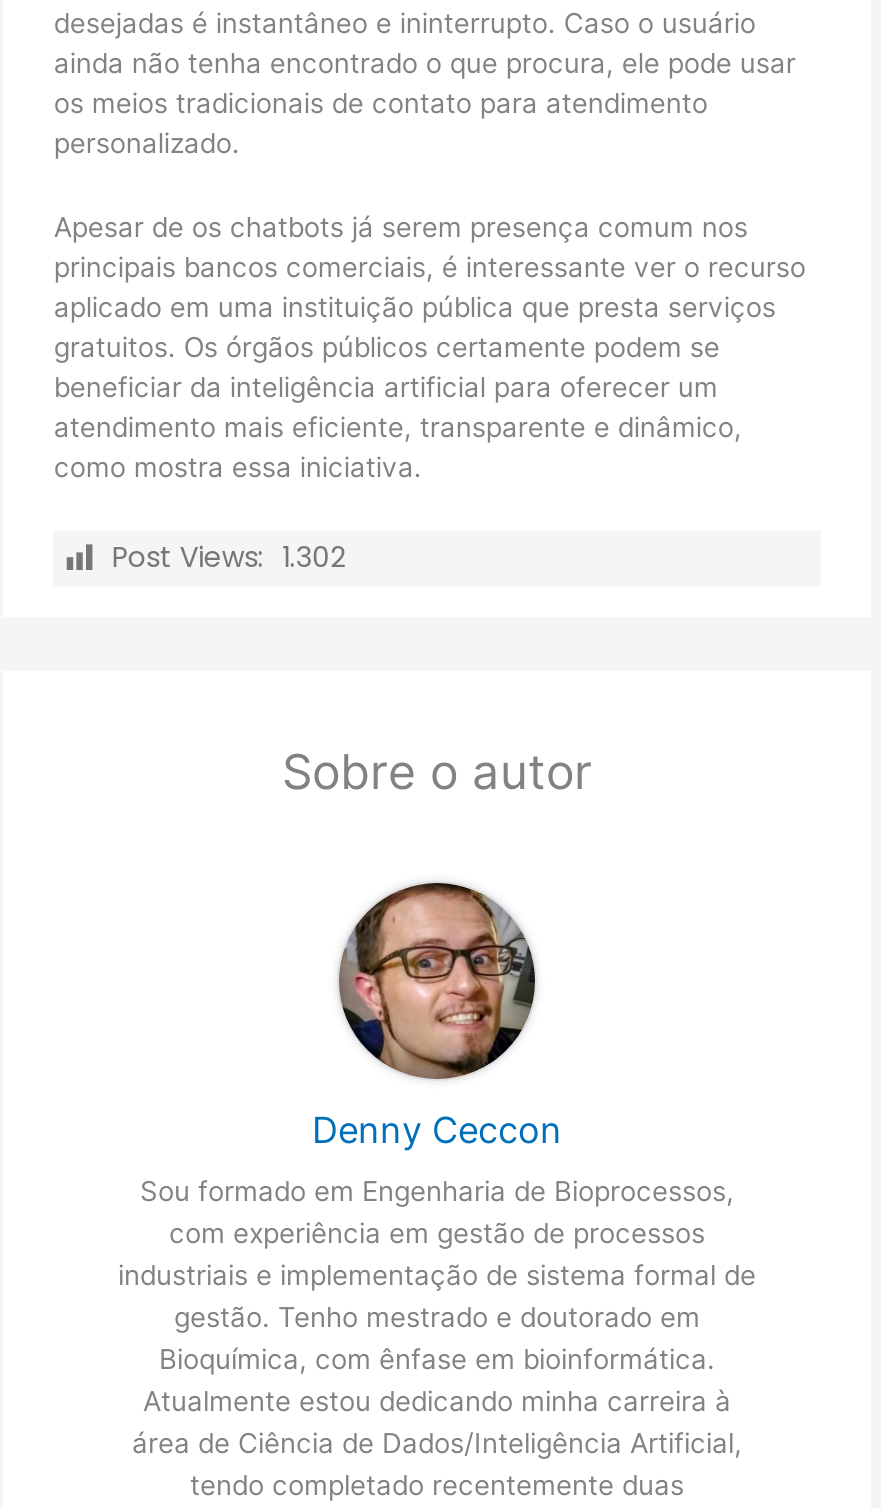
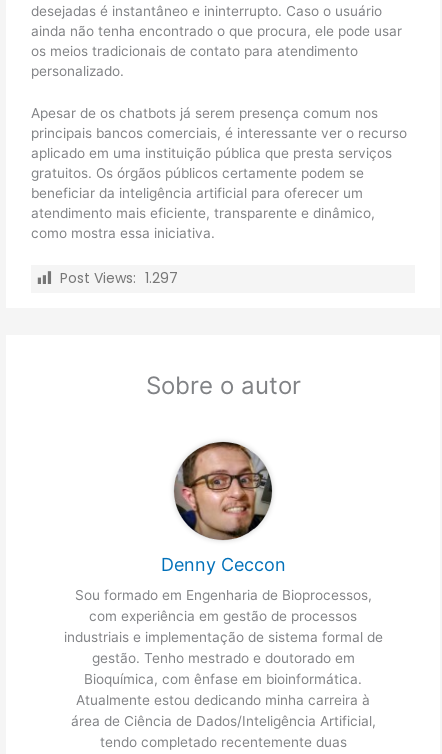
- Post Views: 1.302
+ Post Views: 1.297
